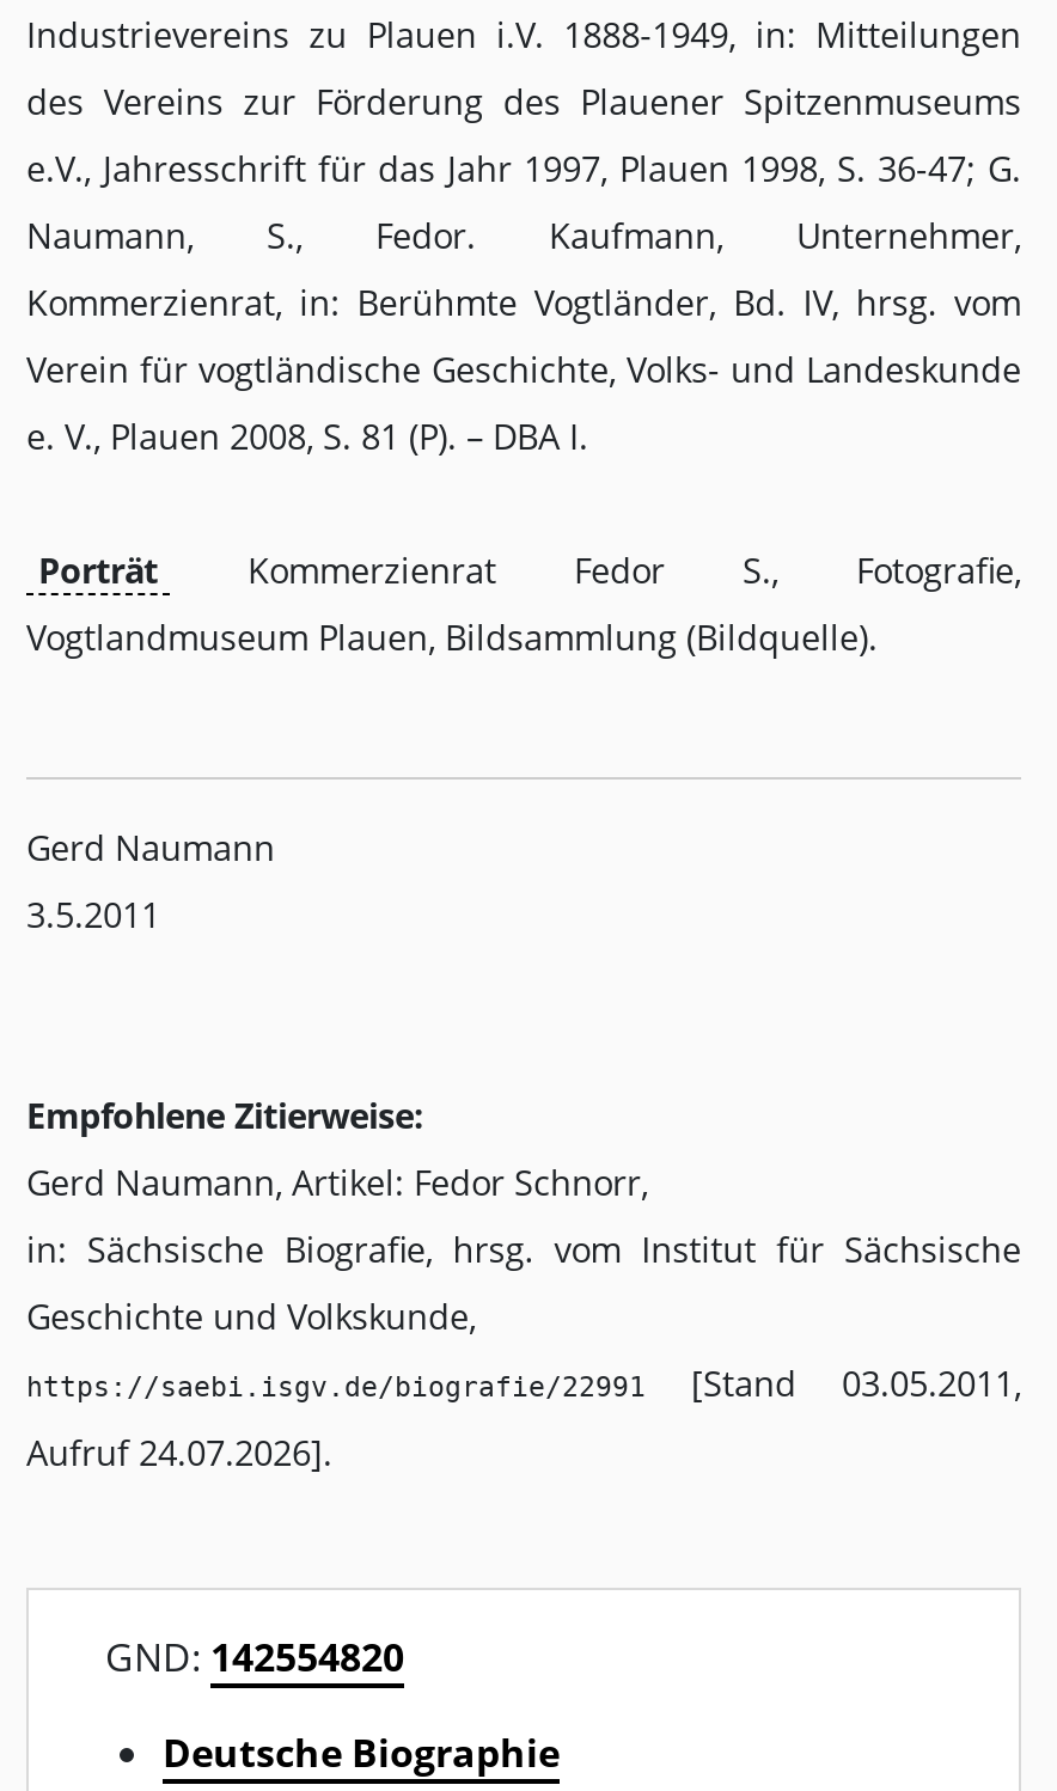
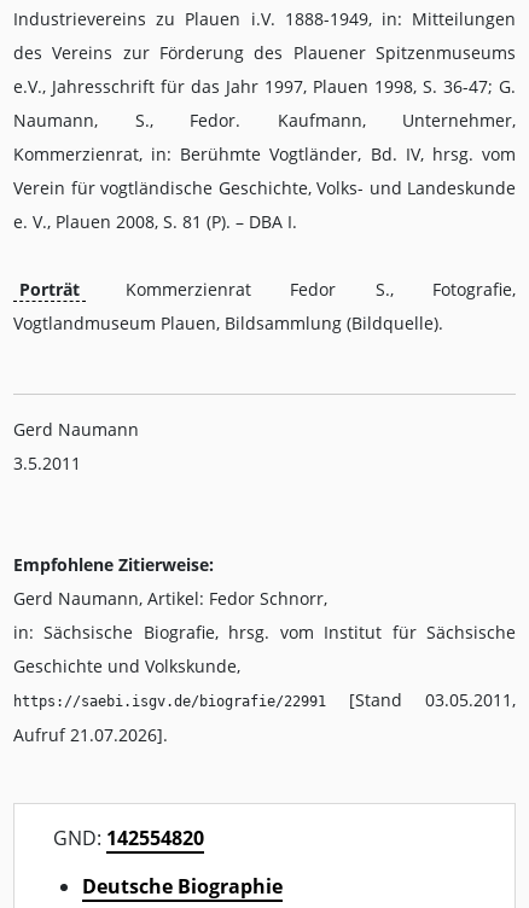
- Aufruf 24.07.2026].
+ Aufruf 21.07.2026].
